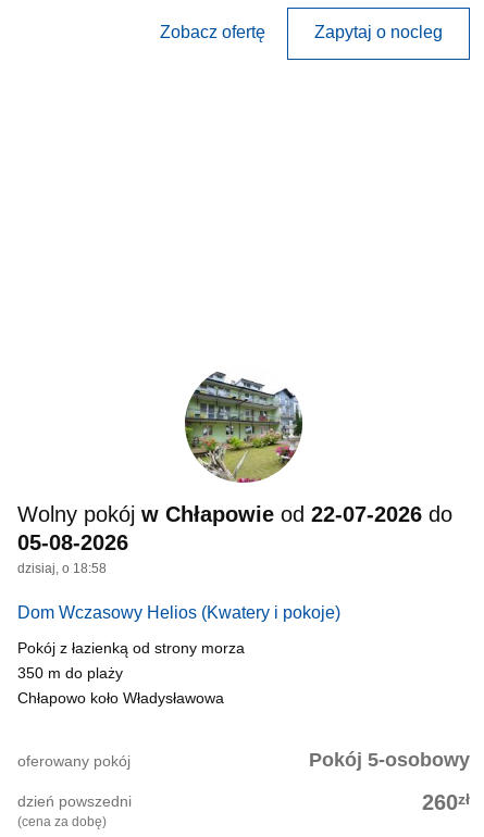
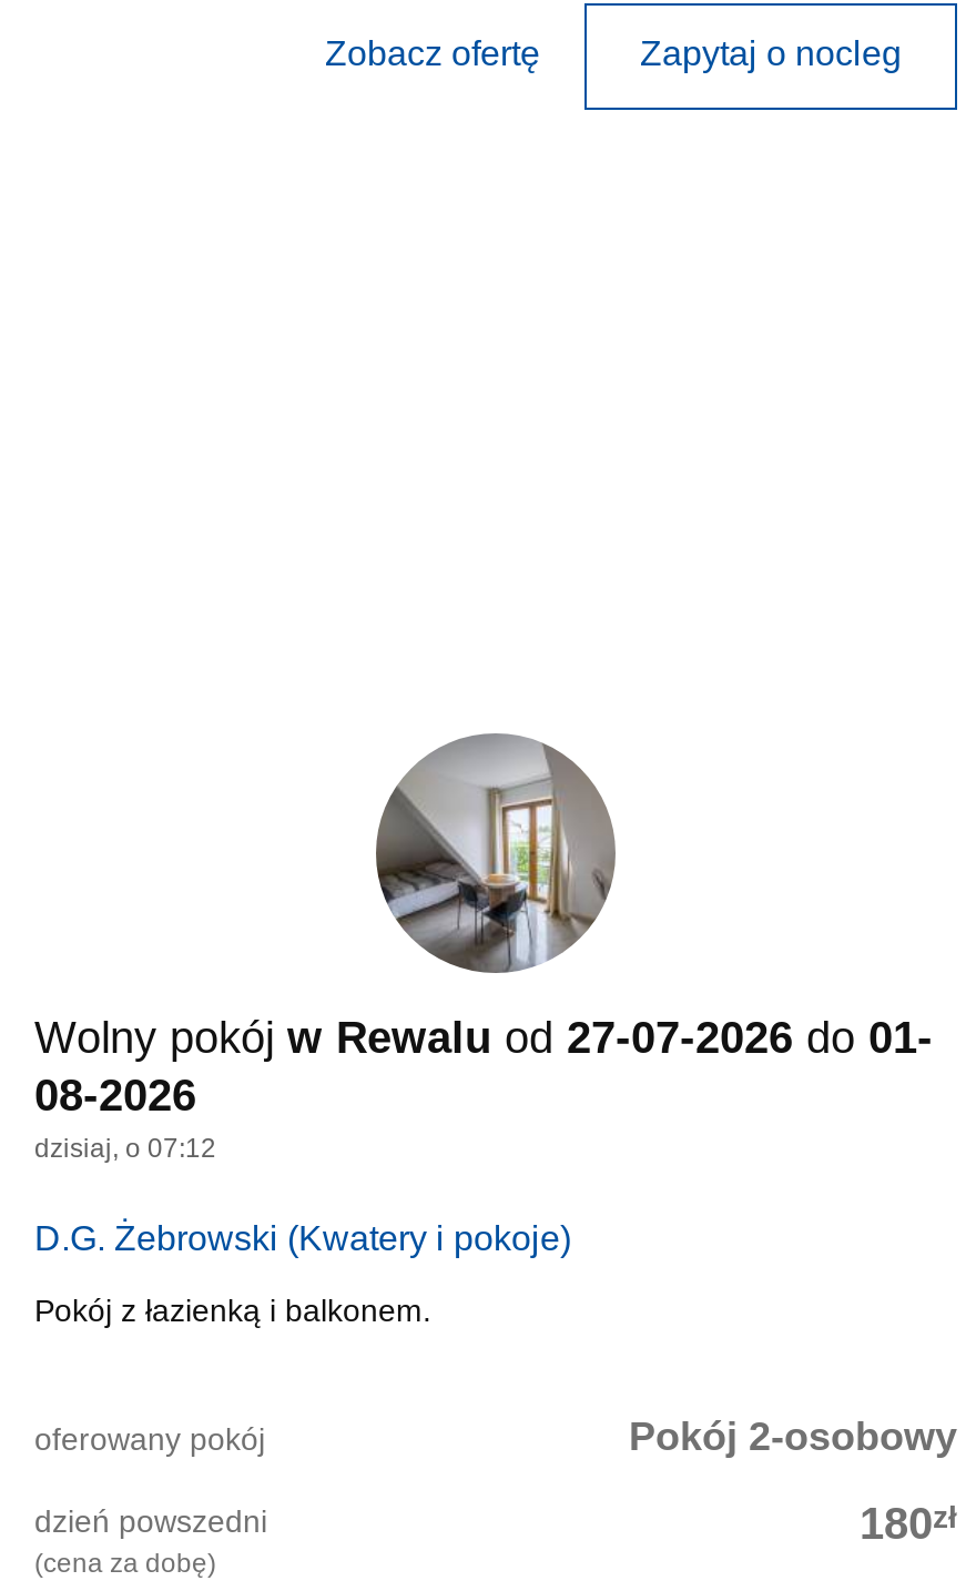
- [image]
+ [image]

- Wolny pokój w Chłapowie od 22-07-2026 do
- 05-08-2026
- dzisiaj, o 18:58
+ Wolny pokój w Rewalu od 27-07-2026 do 01-
+ 08-2026
+ dzisiaj, o 07:12

- Dom Wczasowy Helios (Kwatery i pokoje)
+ D.G. Żebrowski (Kwatery i pokoje)

- Pokój z łazienką od strony morza
- 350 m do plaży
- Chłapowo koło Władysławowa
+ Pokój z łazienką i balkonem.

- Pokój 5-osobowy
+ Pokój 2-osobowy

- 260zł
+ 180zł
